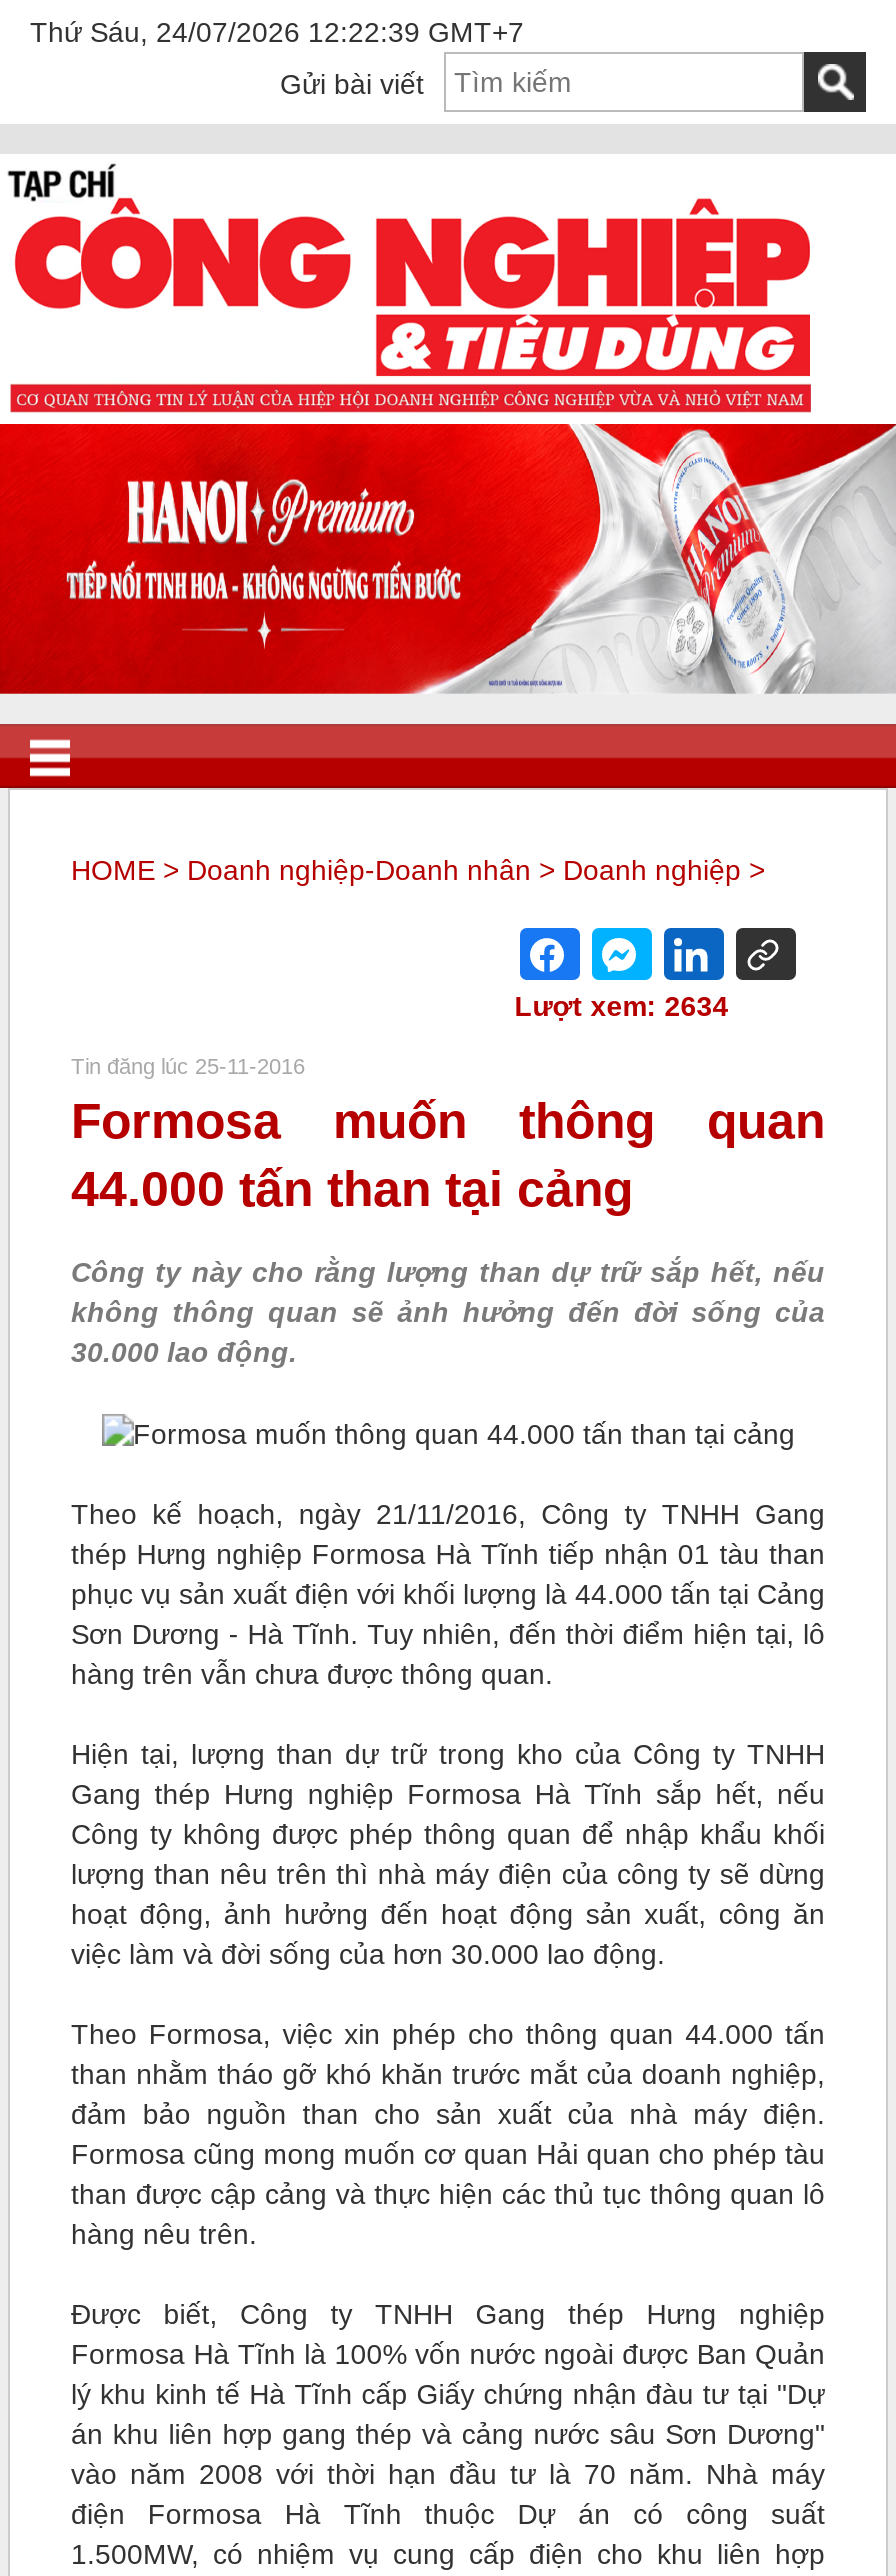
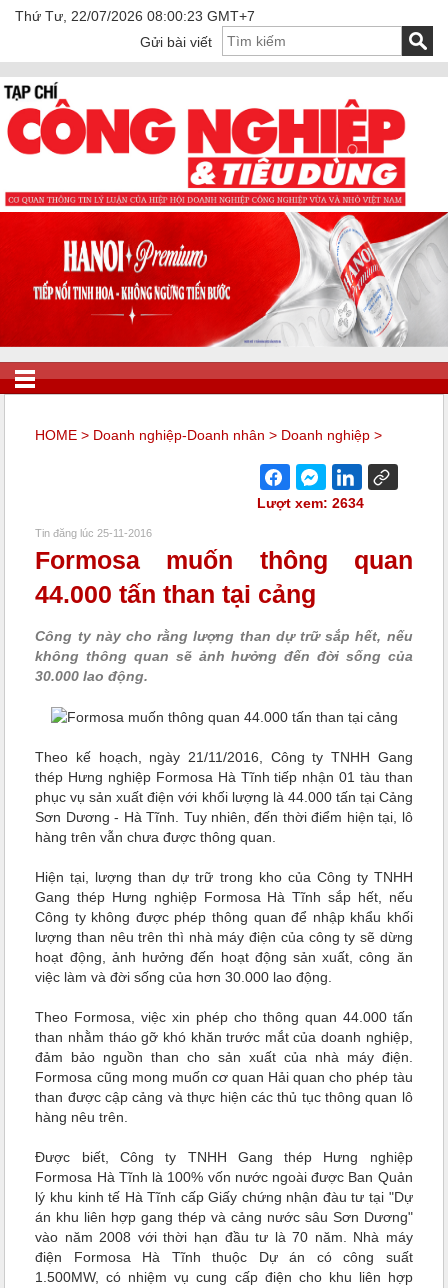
- Thứ Sáu, 24/07/2026 12:22:39 GMT+7
+ Thứ Tư, 22/07/2026 08:00:23 GMT+7
